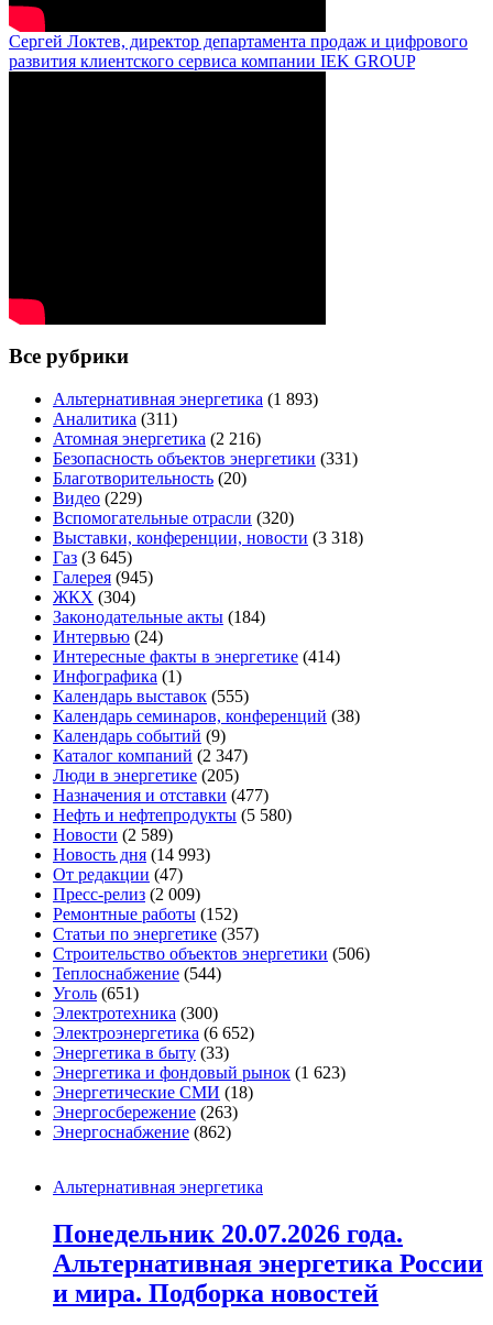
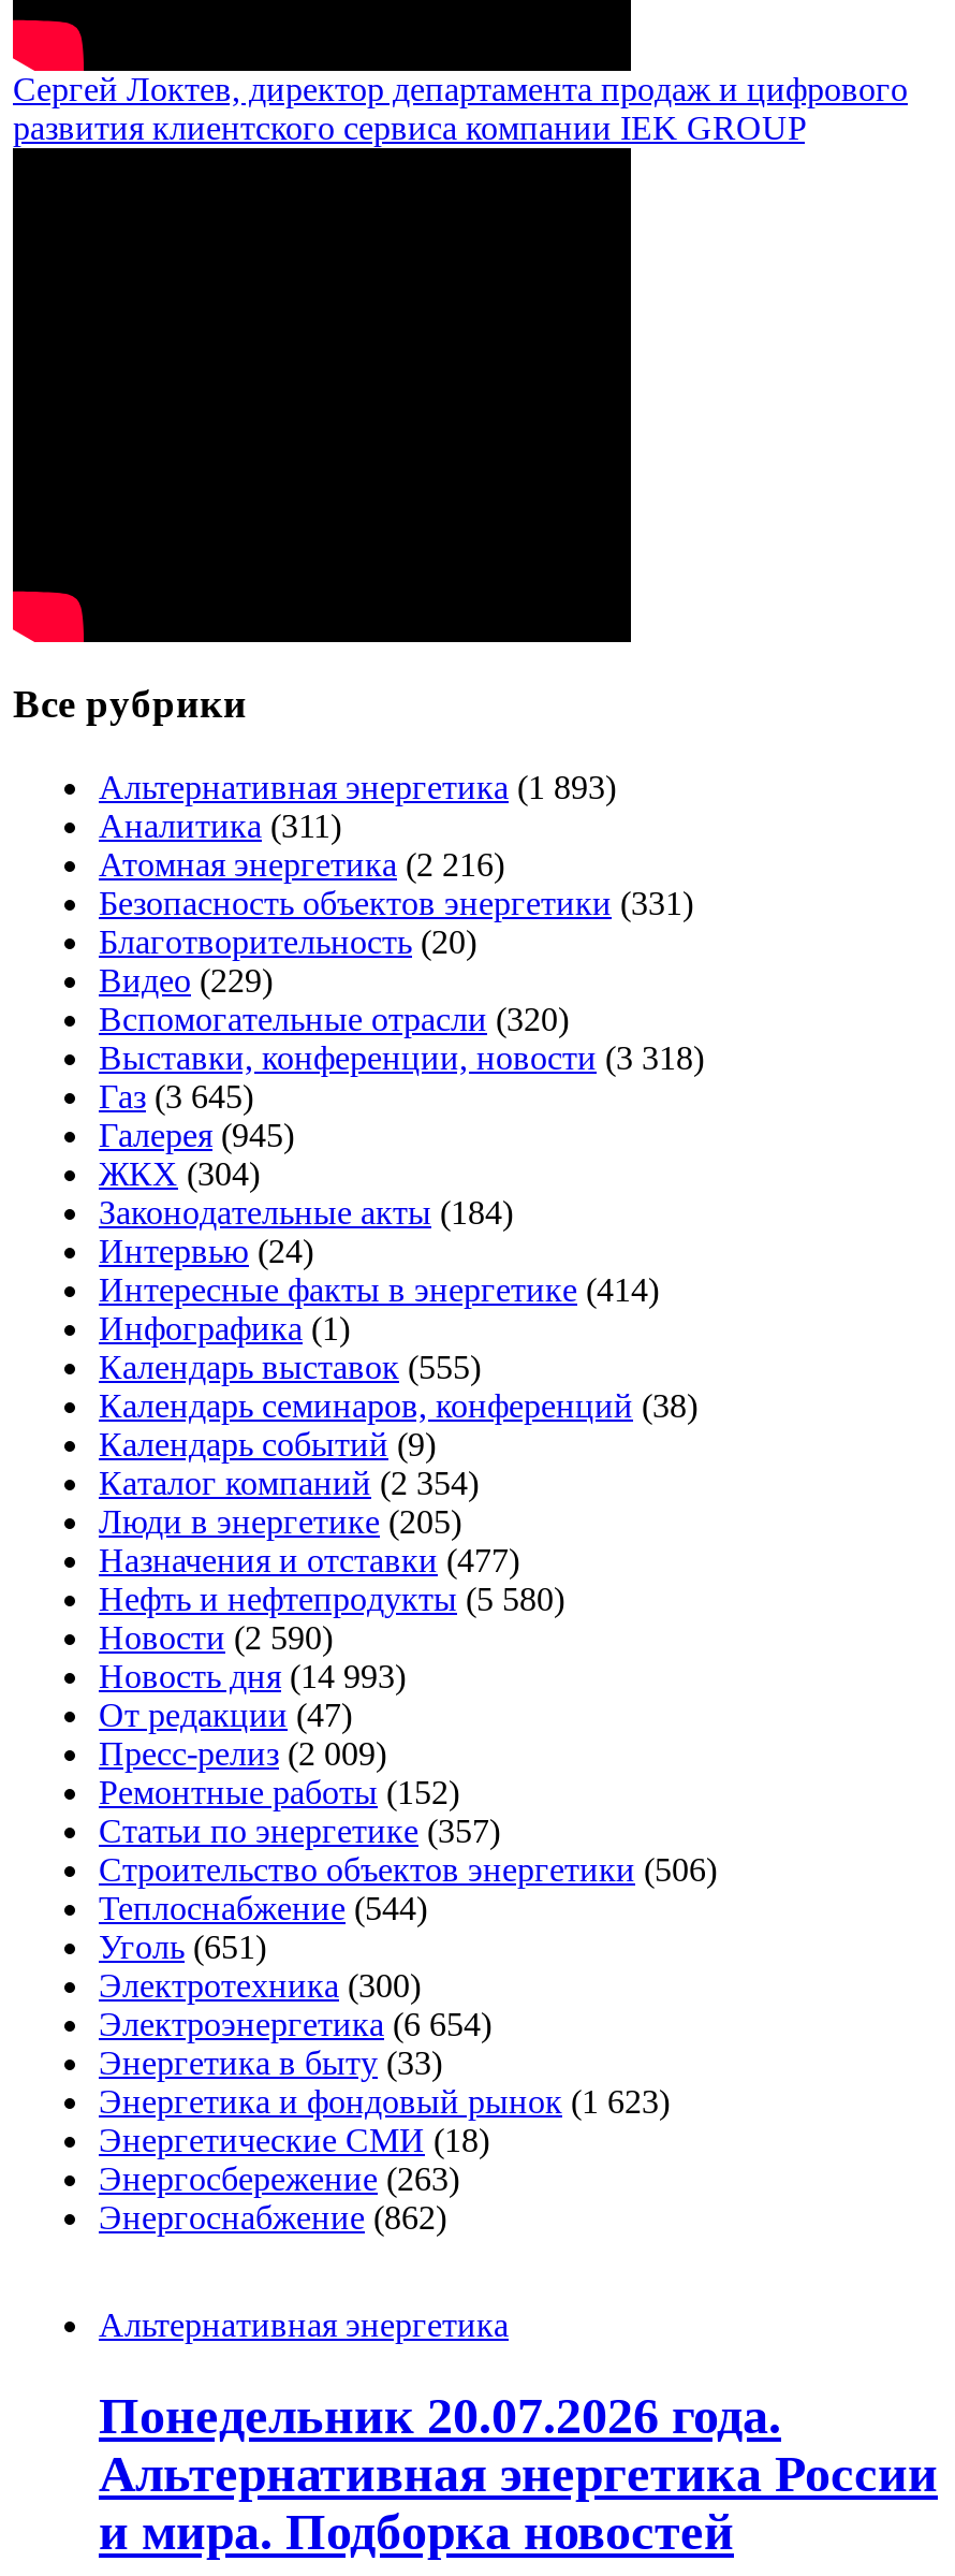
- Каталог компаний (2 347)
+ Каталог компаний (2 354)

- Новости (2 589)
+ Новости (2 590)

- Электроэнергетика (6 652)
+ Электроэнергетика (6 654)
